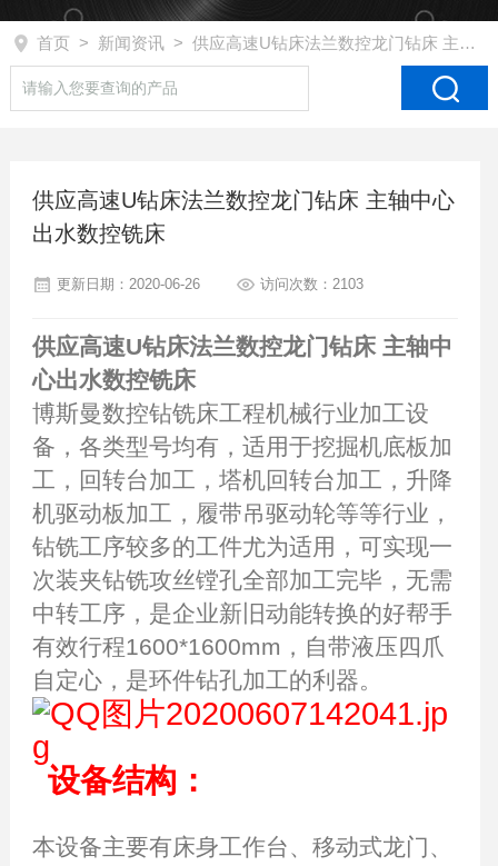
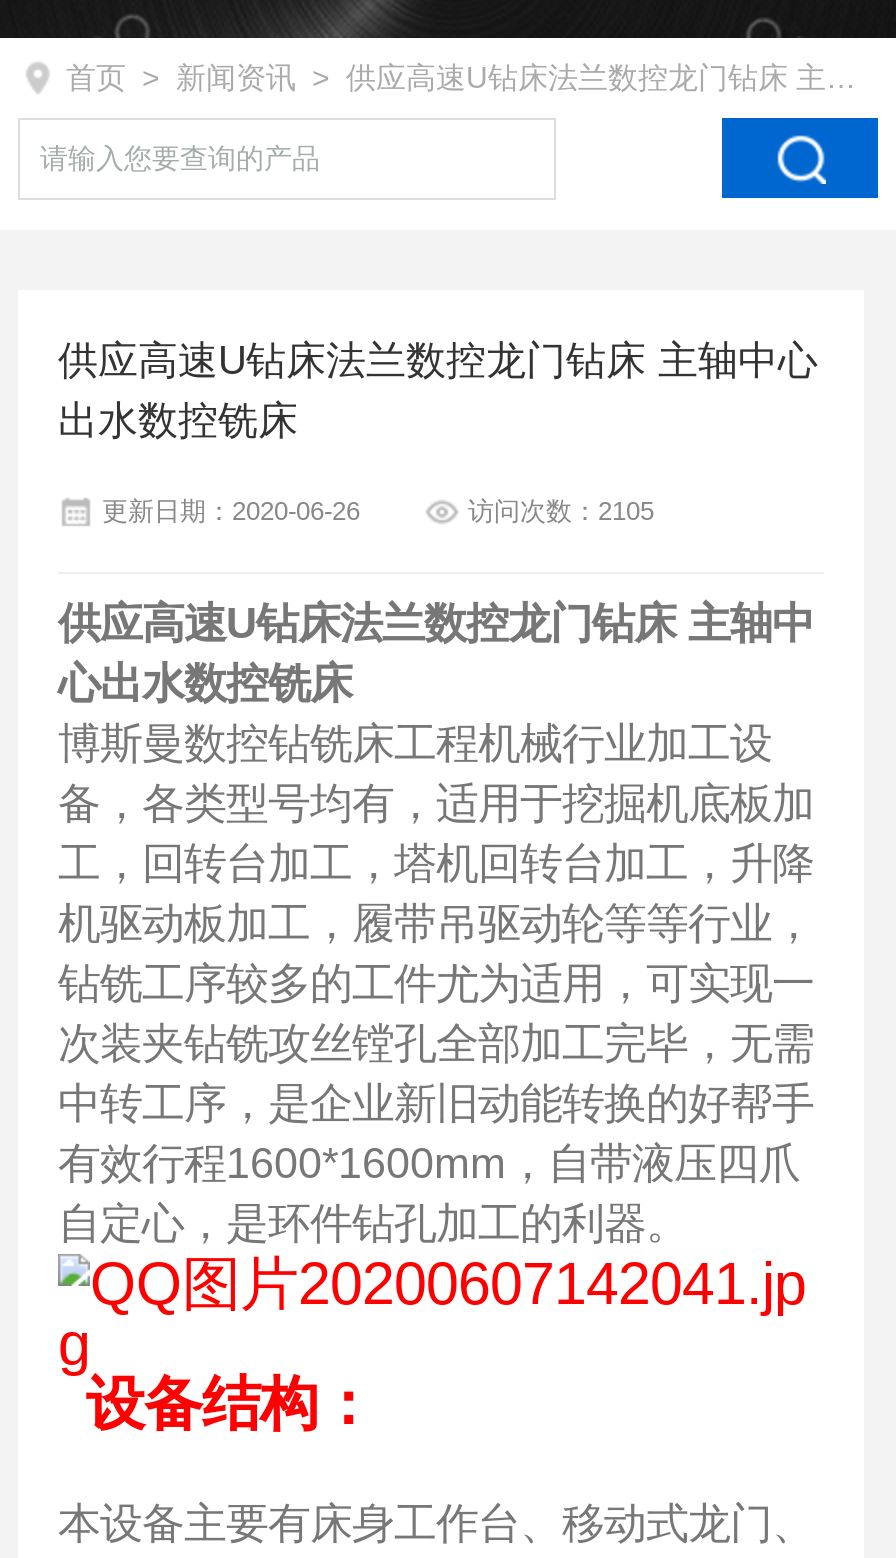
- 访问次数：2103
+ 访问次数：2105
